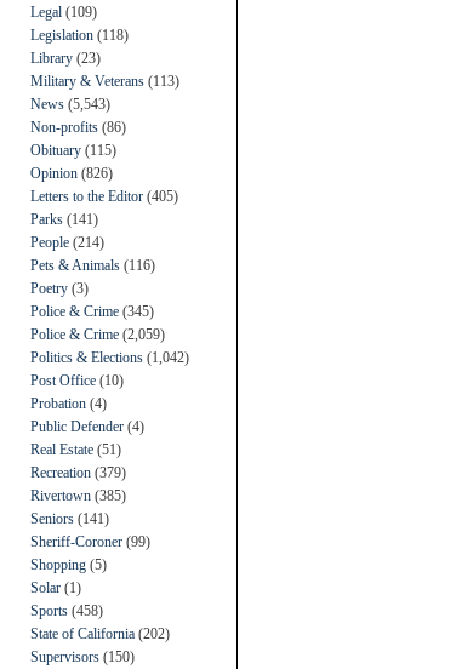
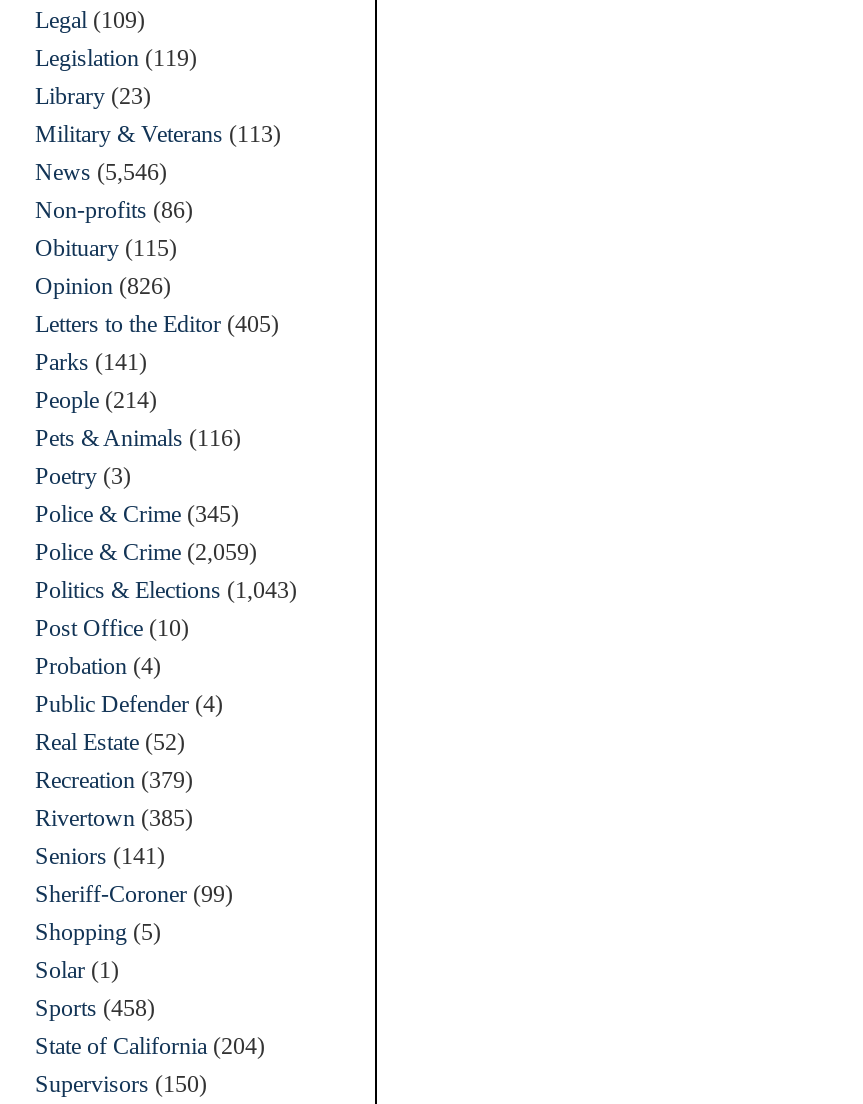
- Legislation (118)
+ Legislation (119)

- News (5,543)
+ News (5,546)

- Politics & Elections (1,042)
+ Politics & Elections (1,043)

- Real Estate (51)
+ Real Estate (52)

- State of California (202)
+ State of California (204)
